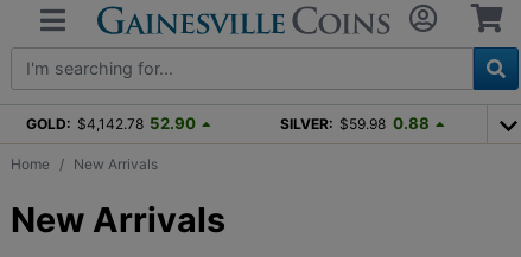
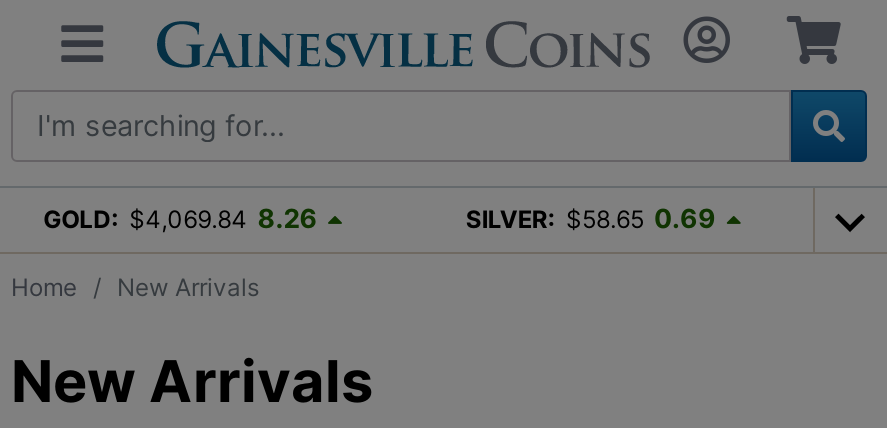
- GOLD: $4,142.78 52.90
+ GOLD: $4,069.84 8.26

- SILVER: $59.98 0.88
+ SILVER: $58.65 0.69
